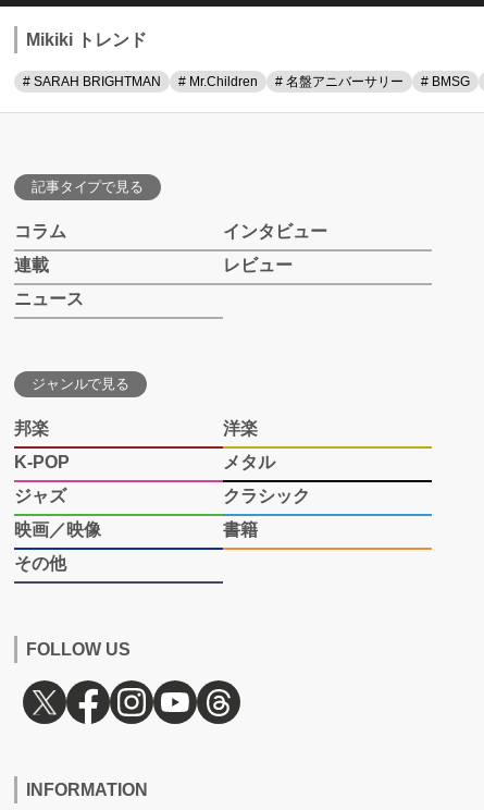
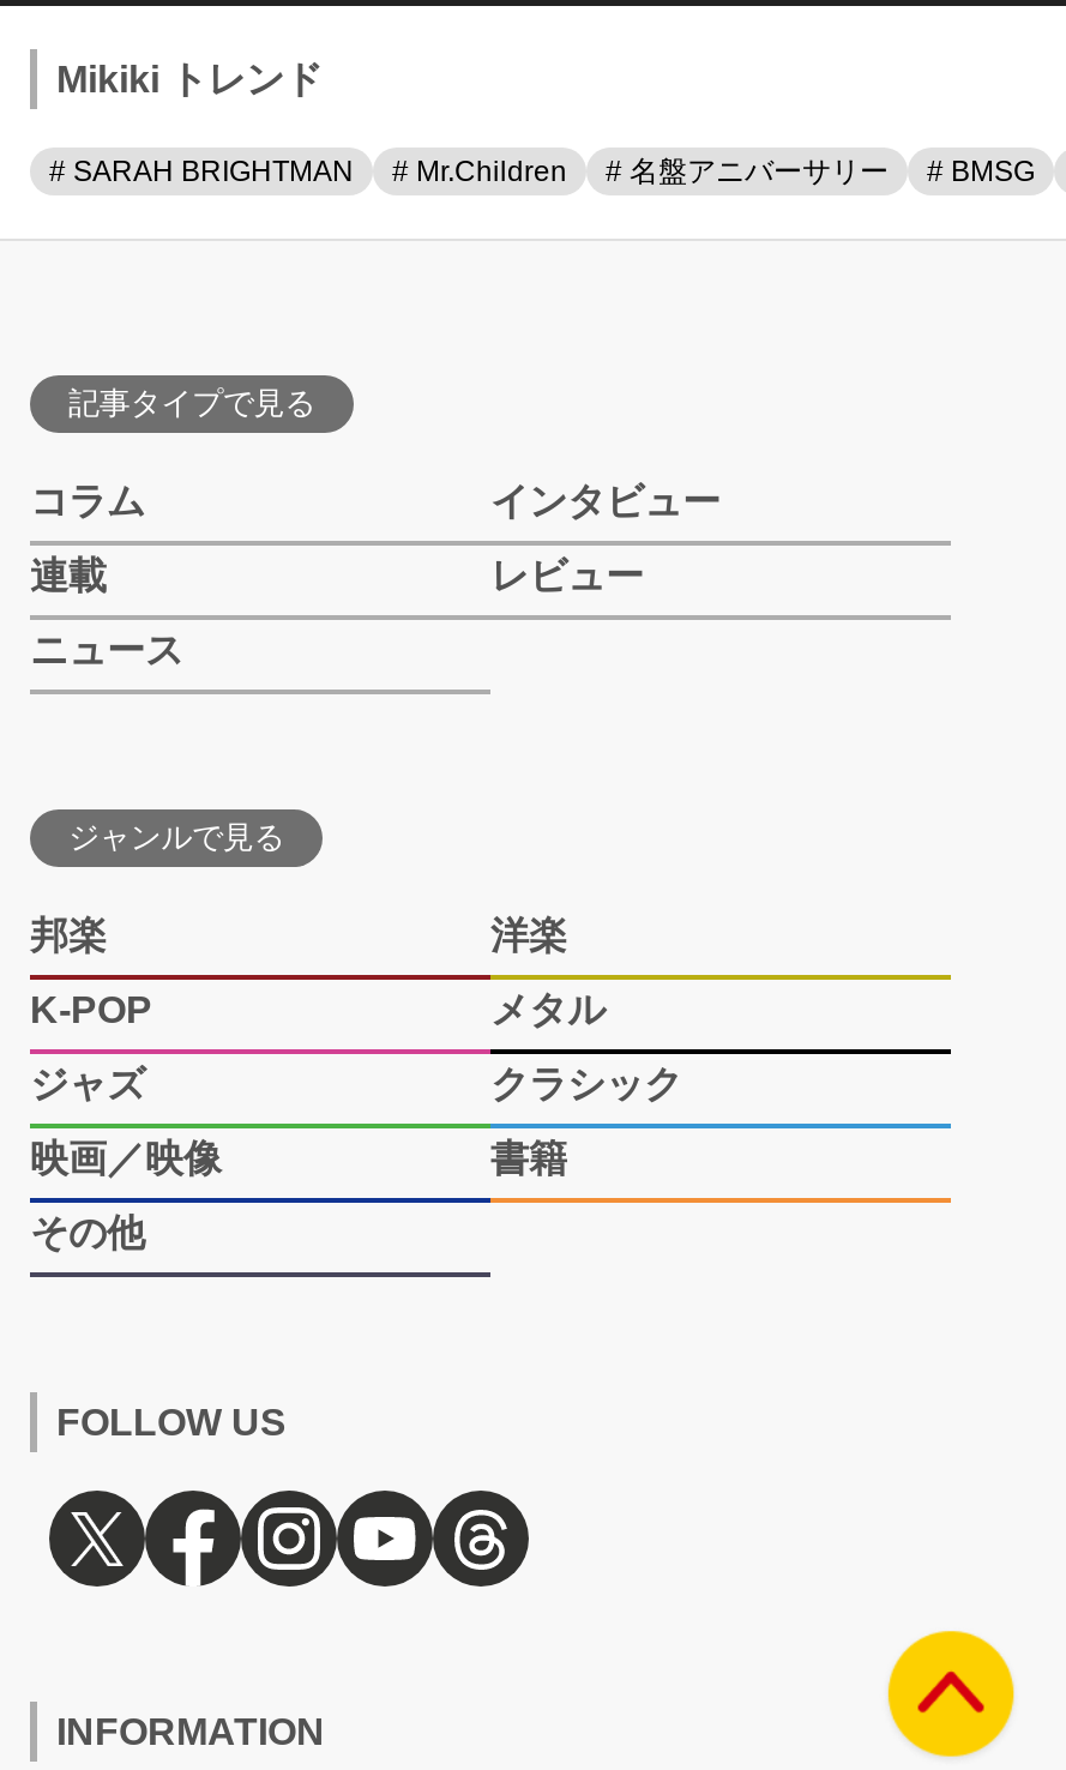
+ [image]
